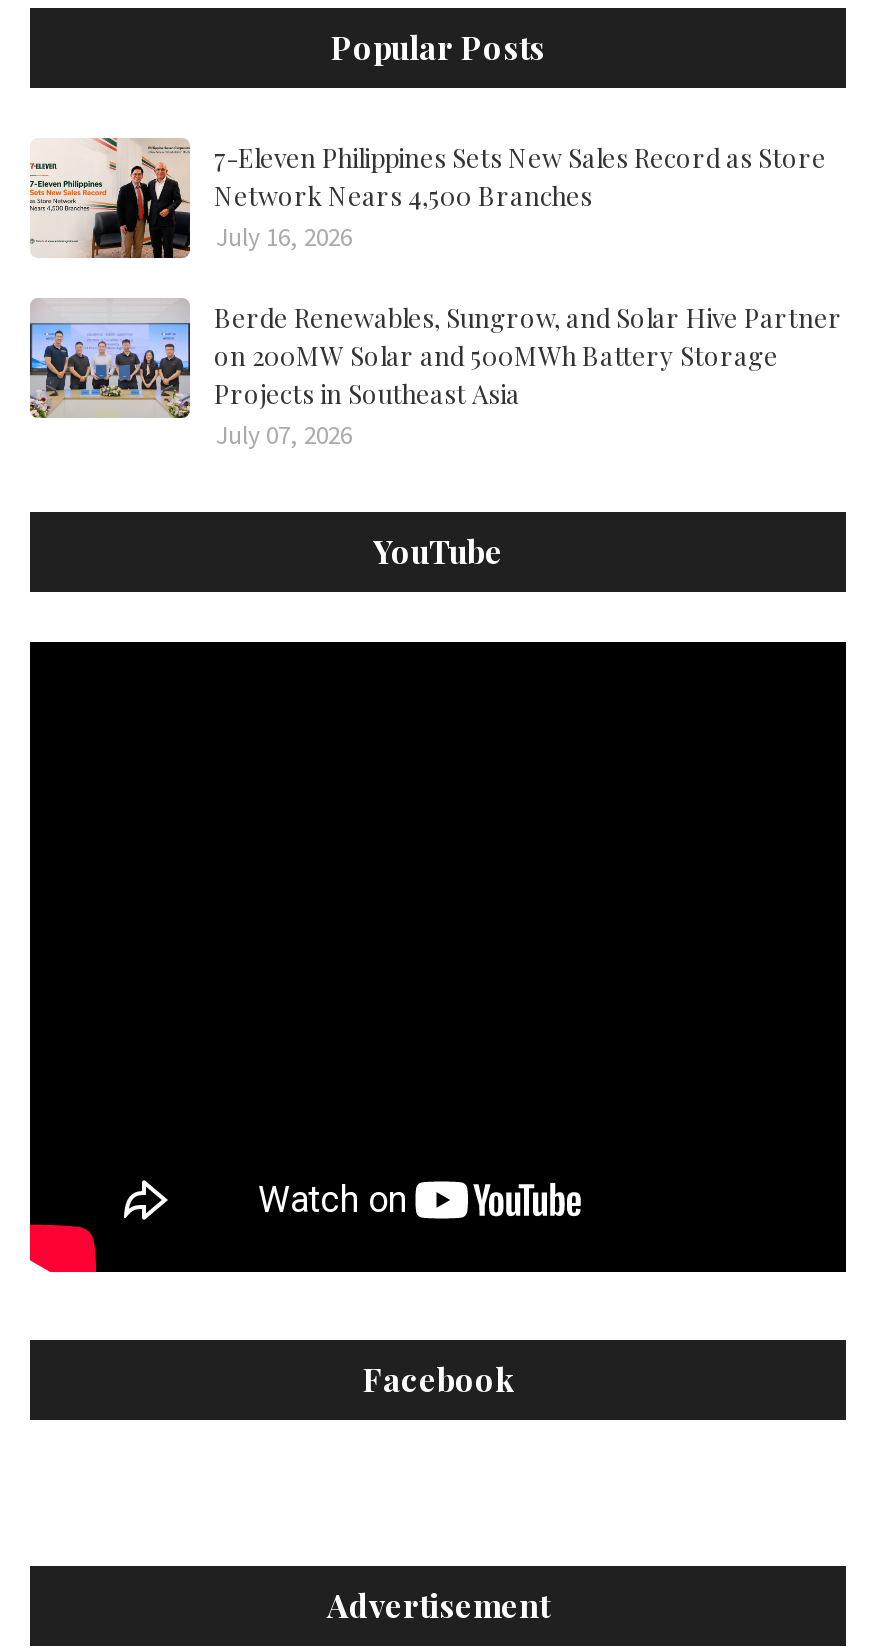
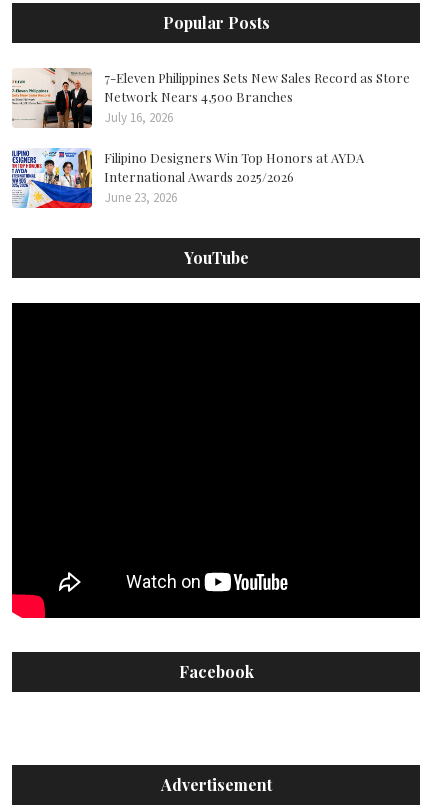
- [image]
- Berde Renewables, Sungrow, and Solar Hive Partner
- on 200MW Solar and 500MWh Battery Storage
- Projects in Southeast Asia
- July 07, 2026
+ [image]
+ Filipino Designers Win Top Honors at AYDA
+ International Awards 2025/2026
+ June 23, 2026
